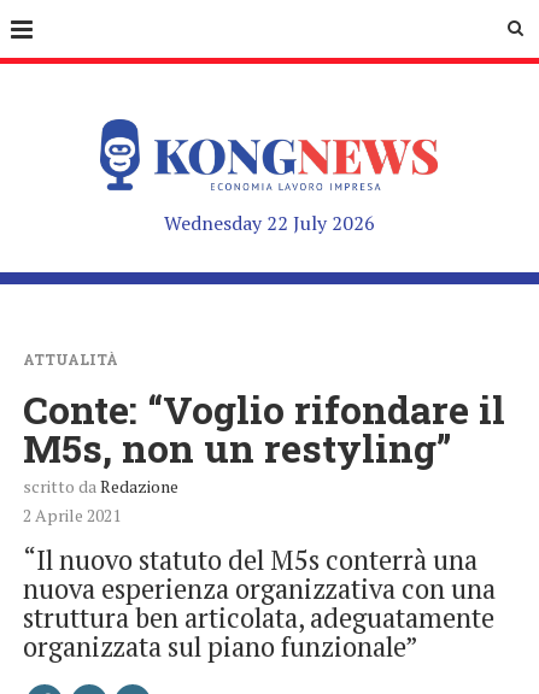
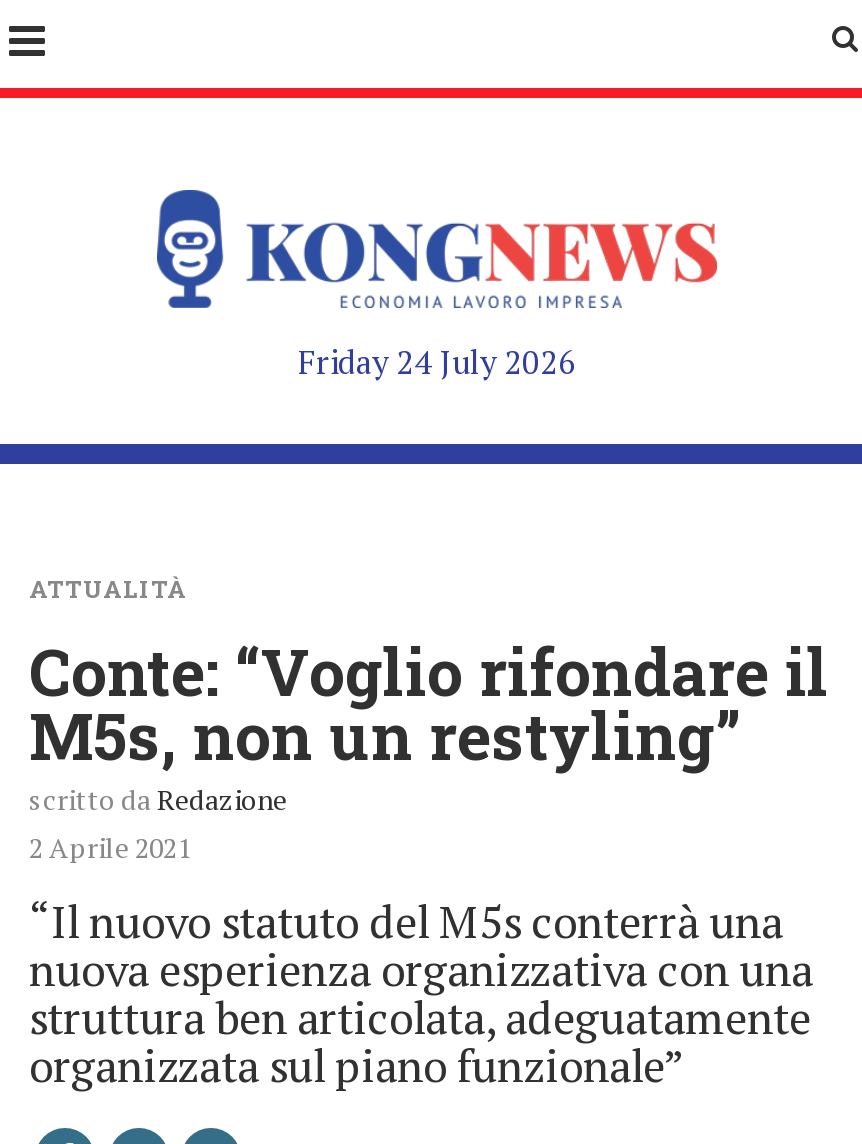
- Wednesday 22 July 2026
+ Friday 24 July 2026
